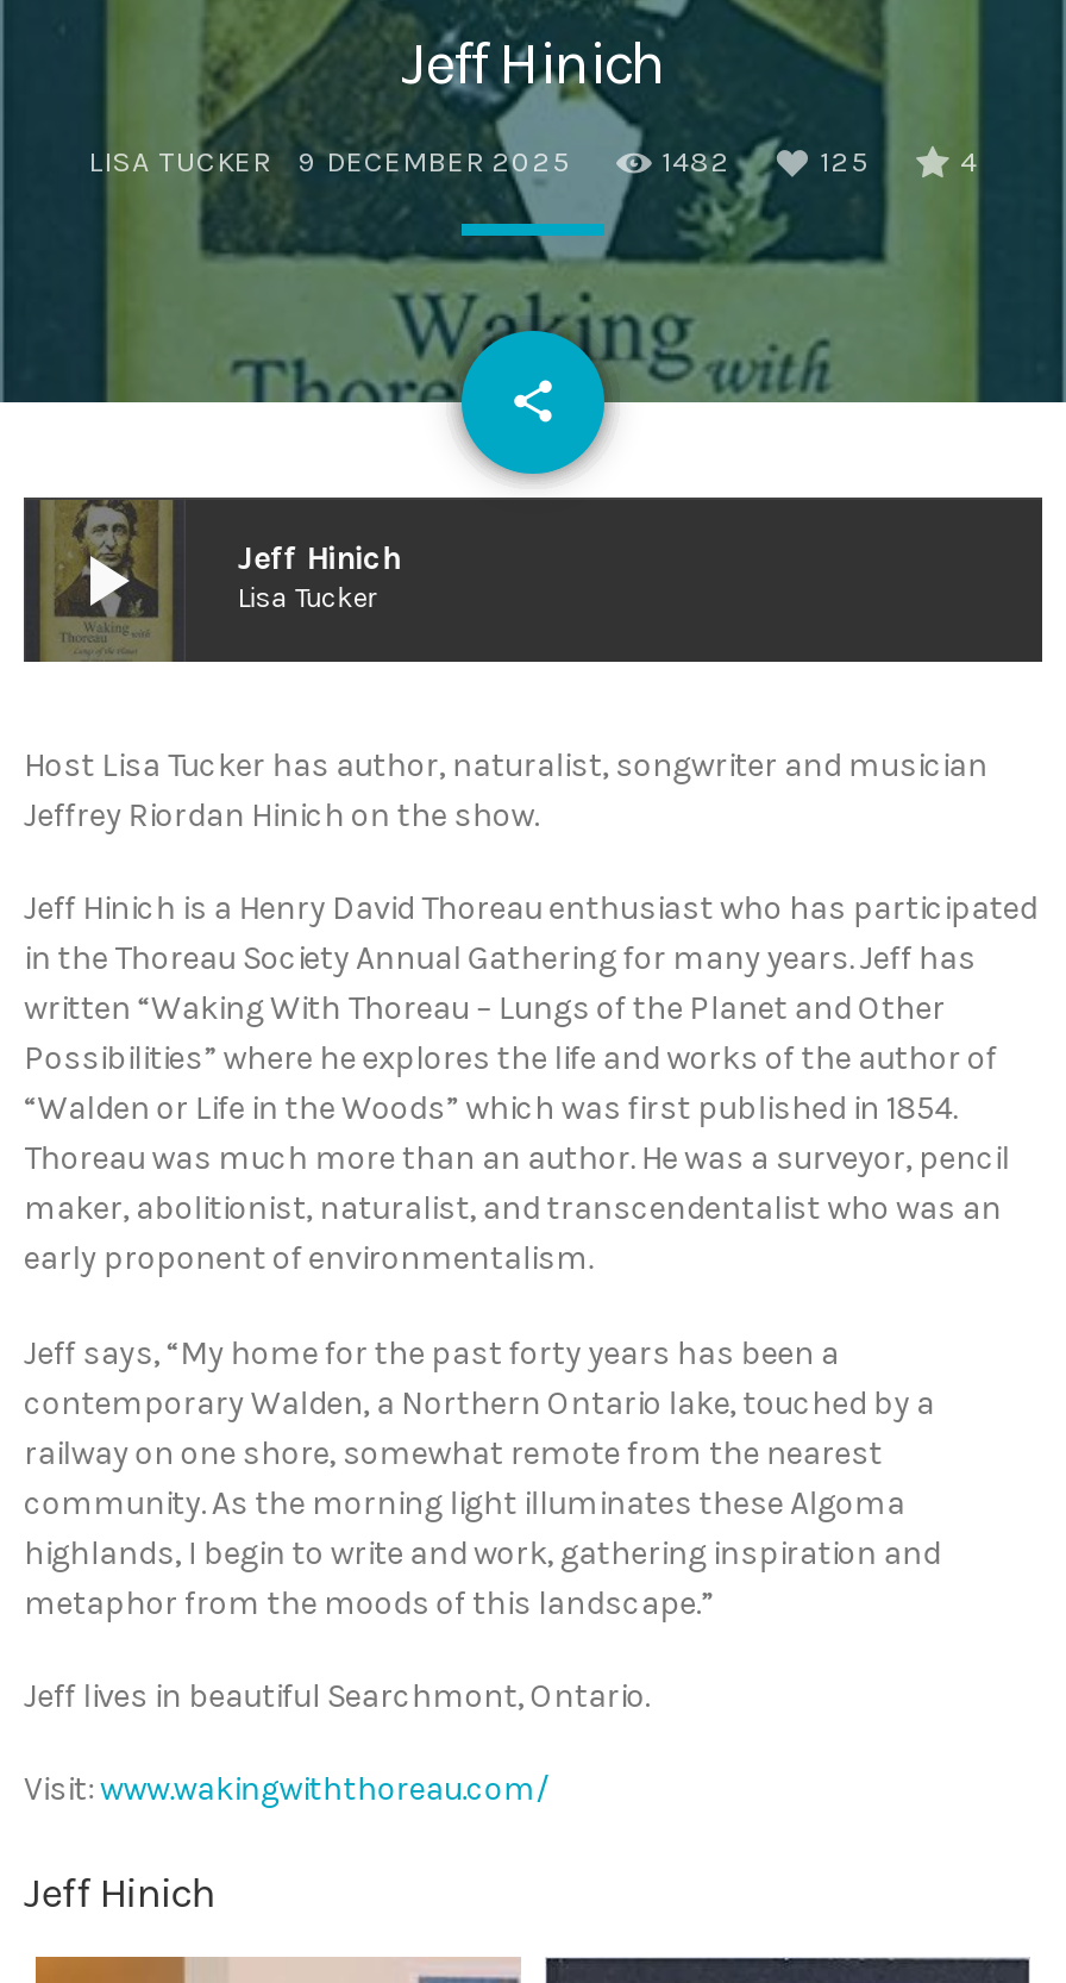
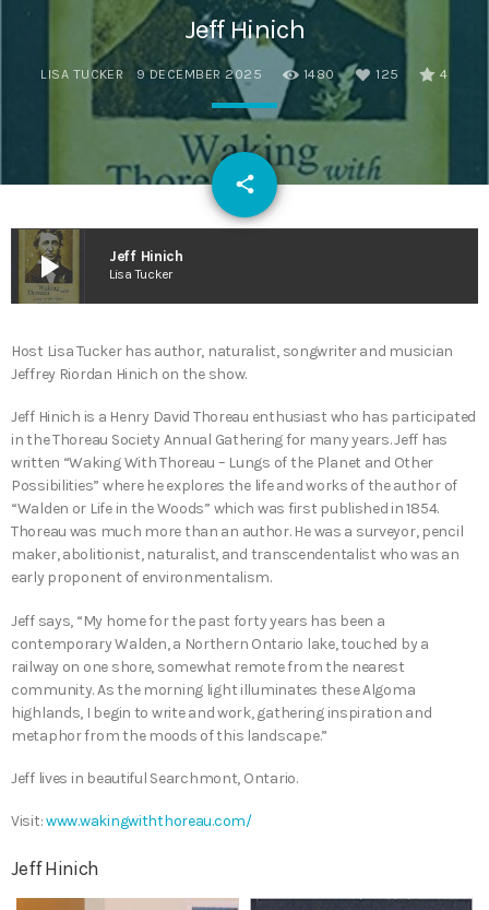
- 1482
+ 1480
